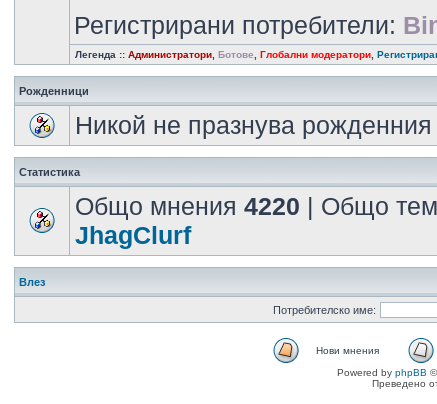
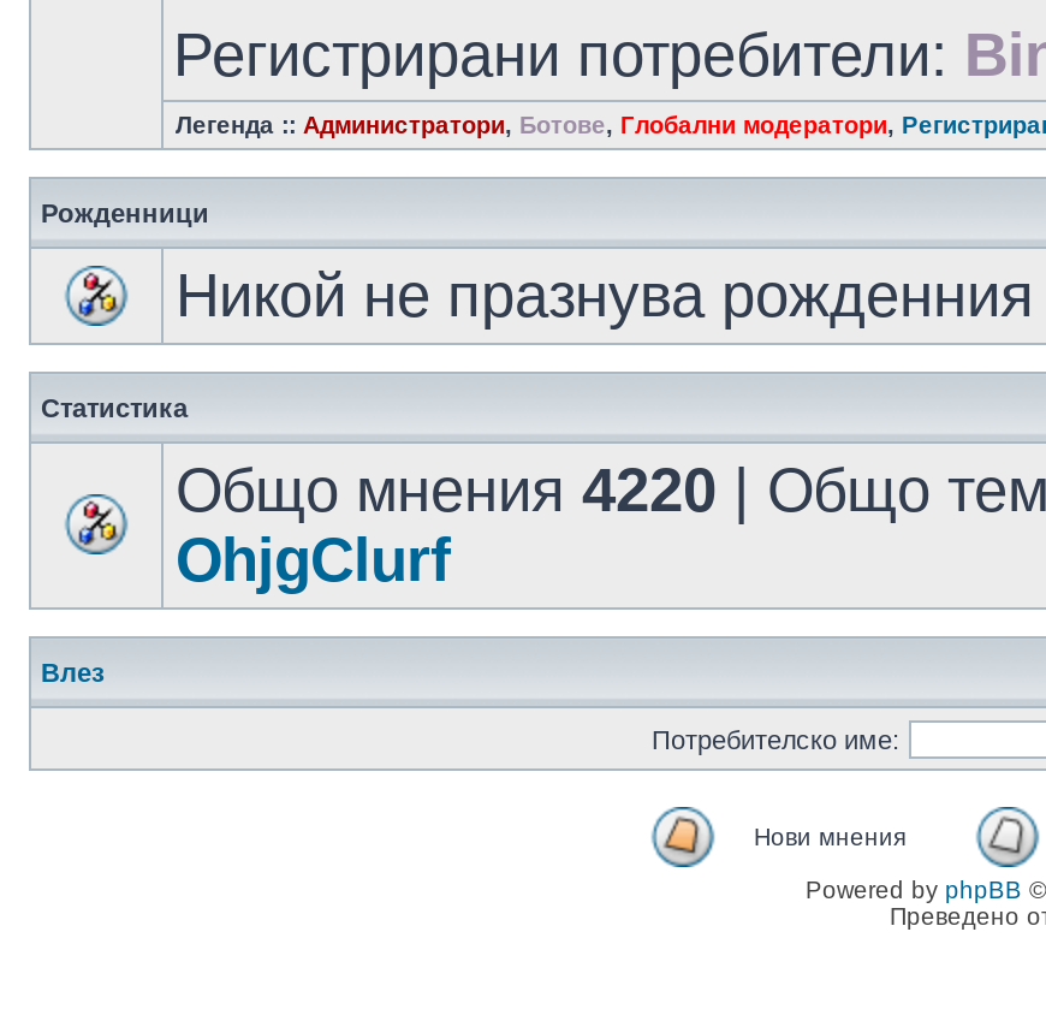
- JhagClurf
+ OhjgClurf
